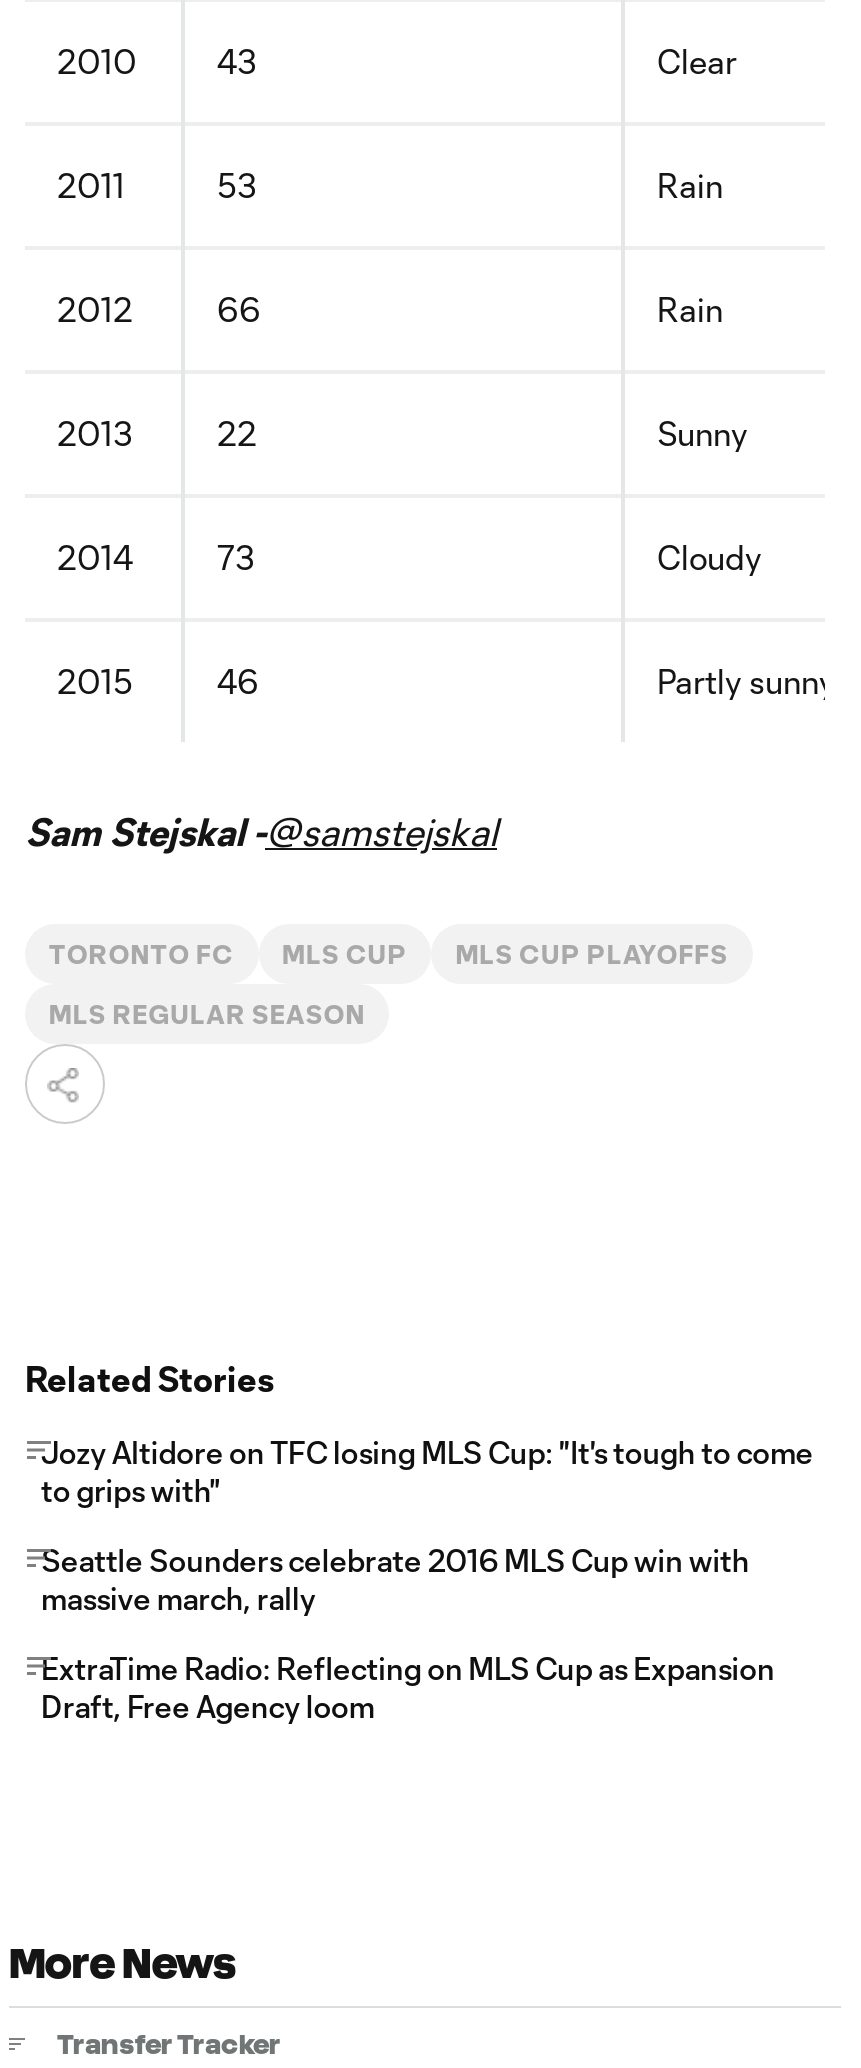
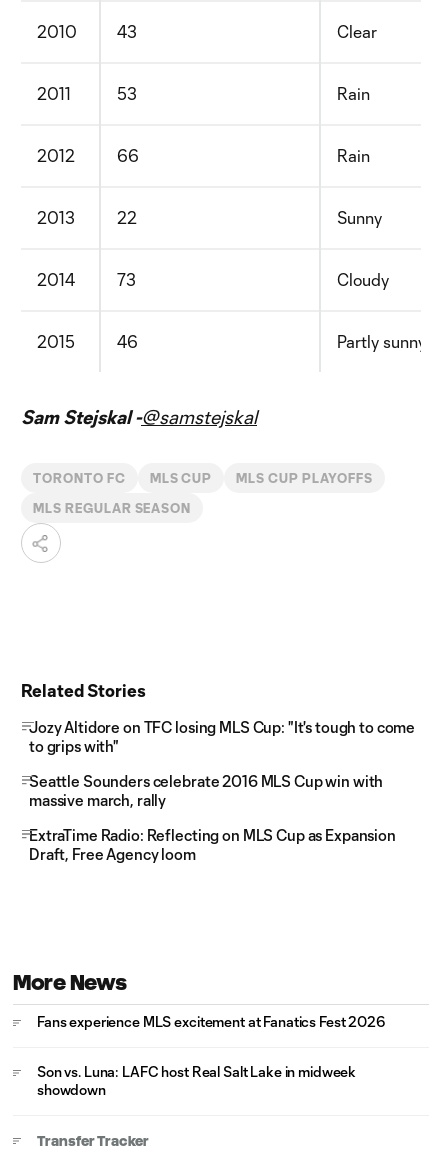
+ Fans experience MLS excitement at Fanatics Fest 2026
+ Son vs. Luna: LAFC host Real Salt Lake in midweek
+ showdown
